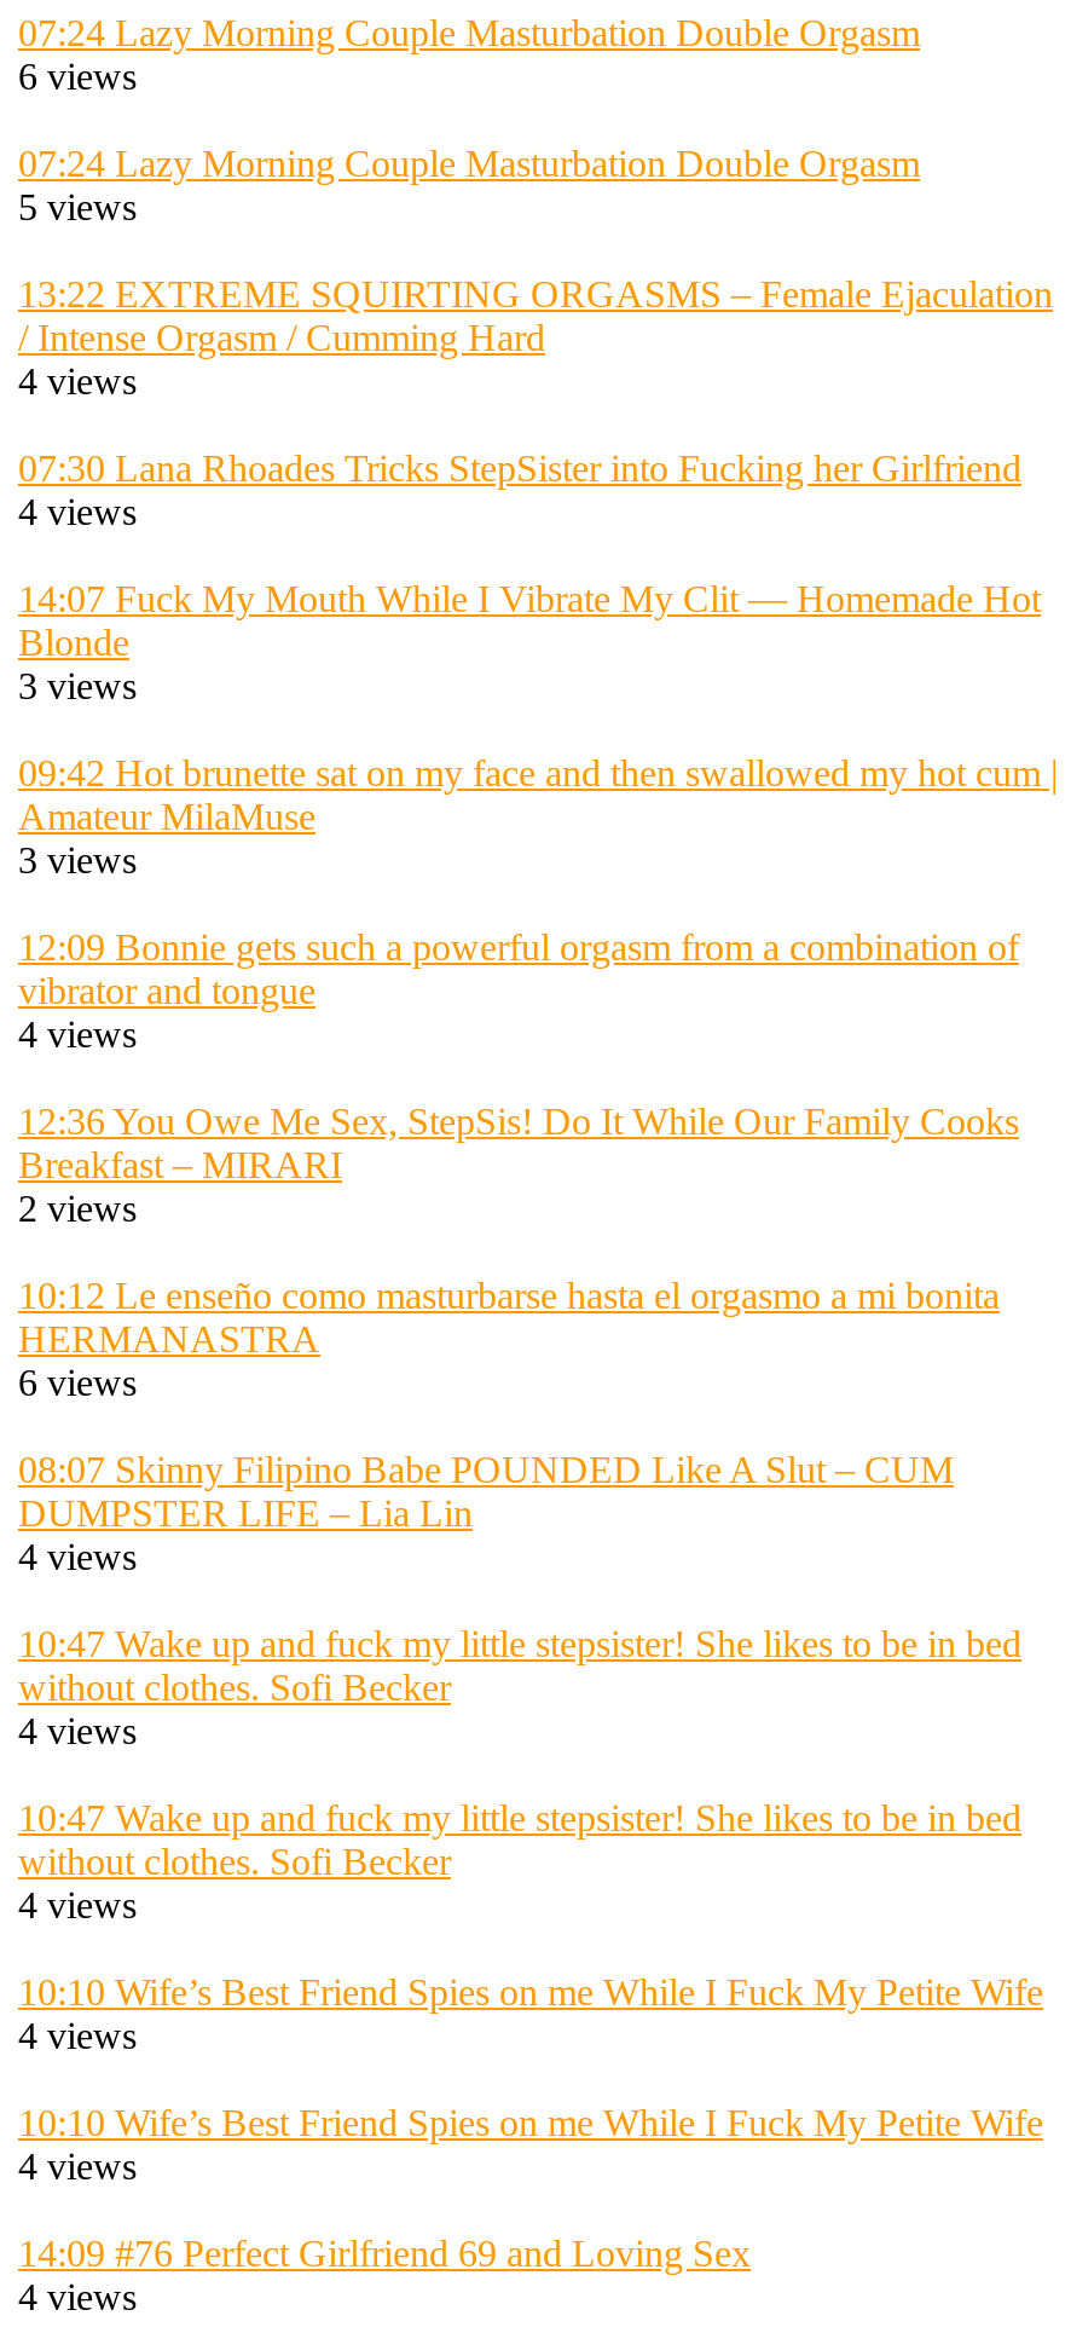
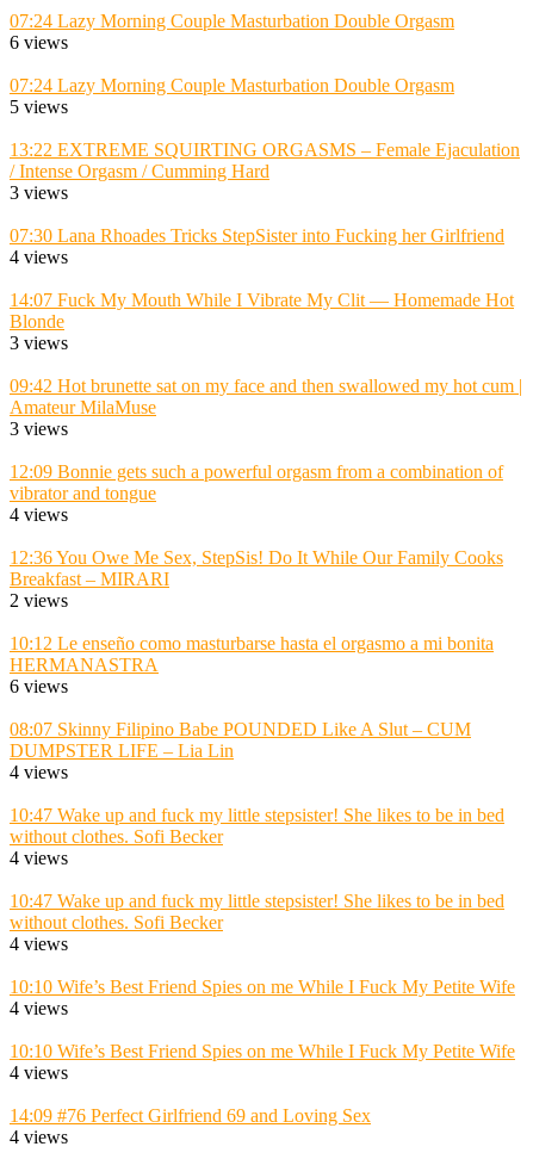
- 4 views
+ 3 views
